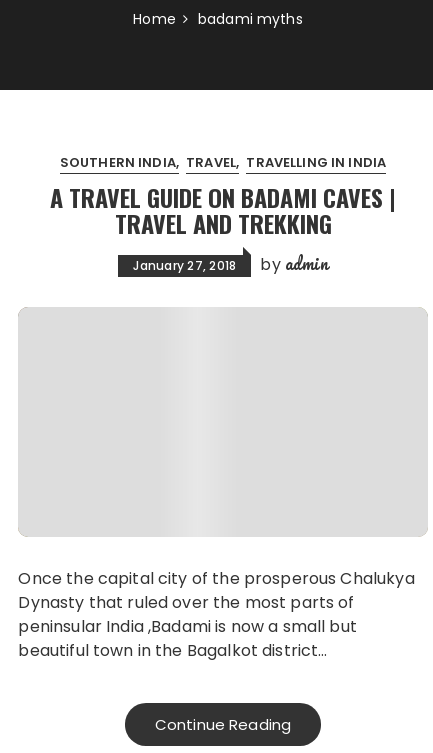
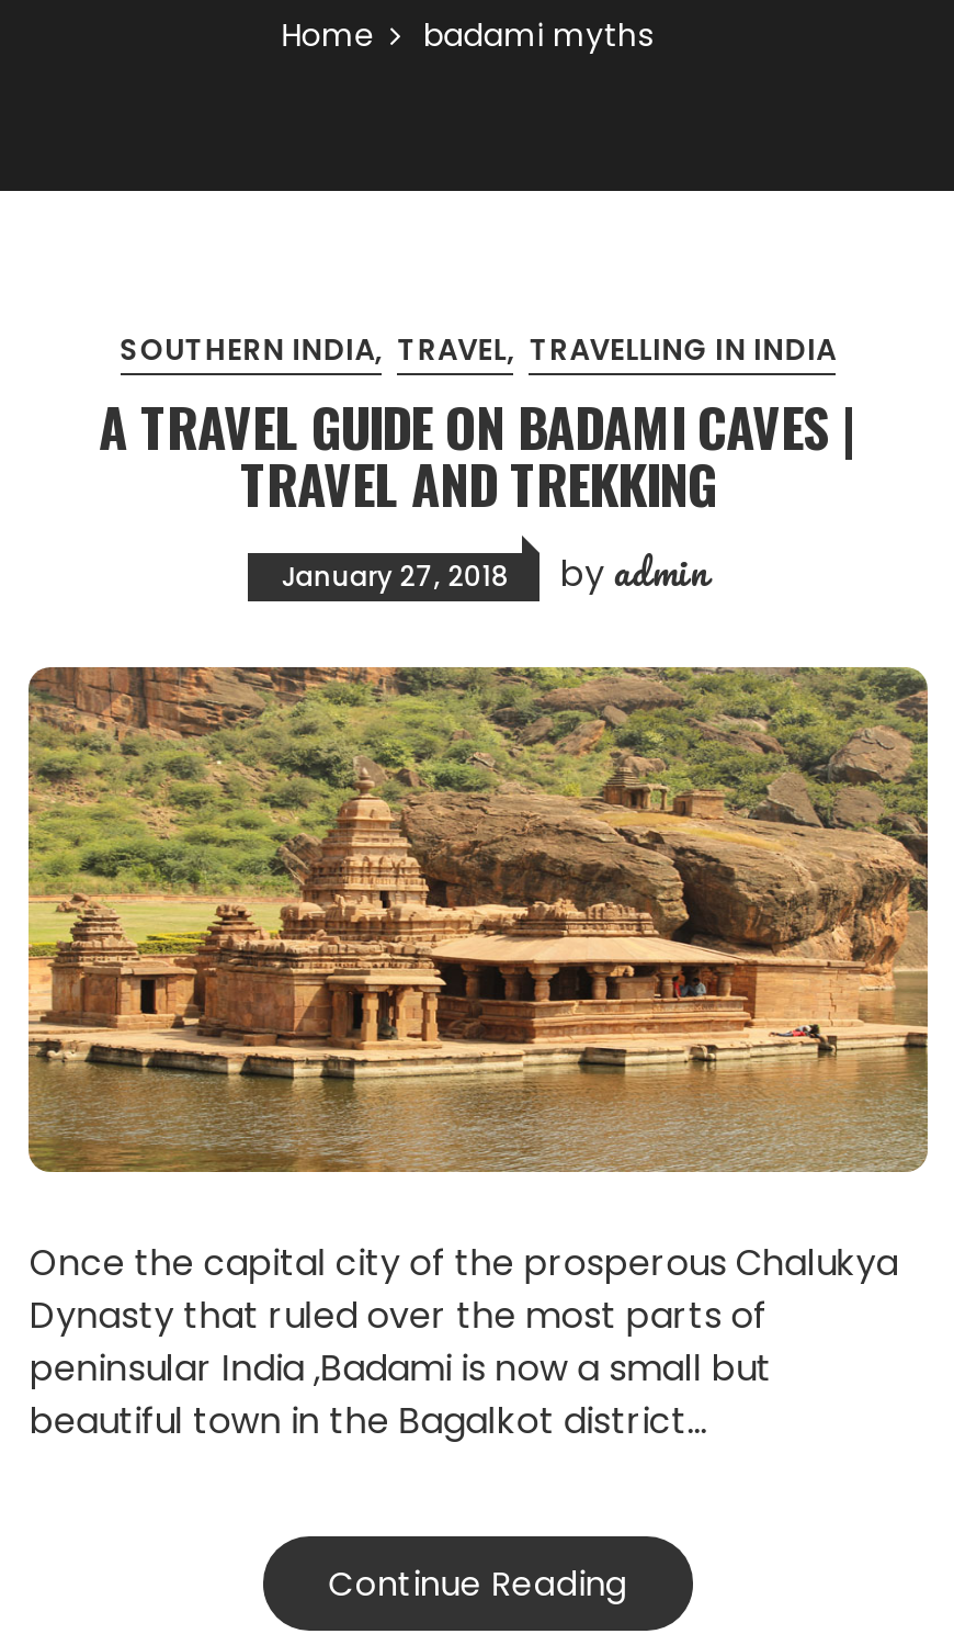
+ [image]
